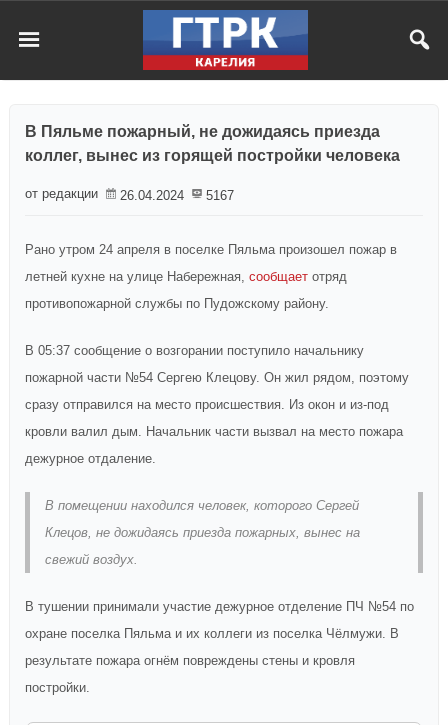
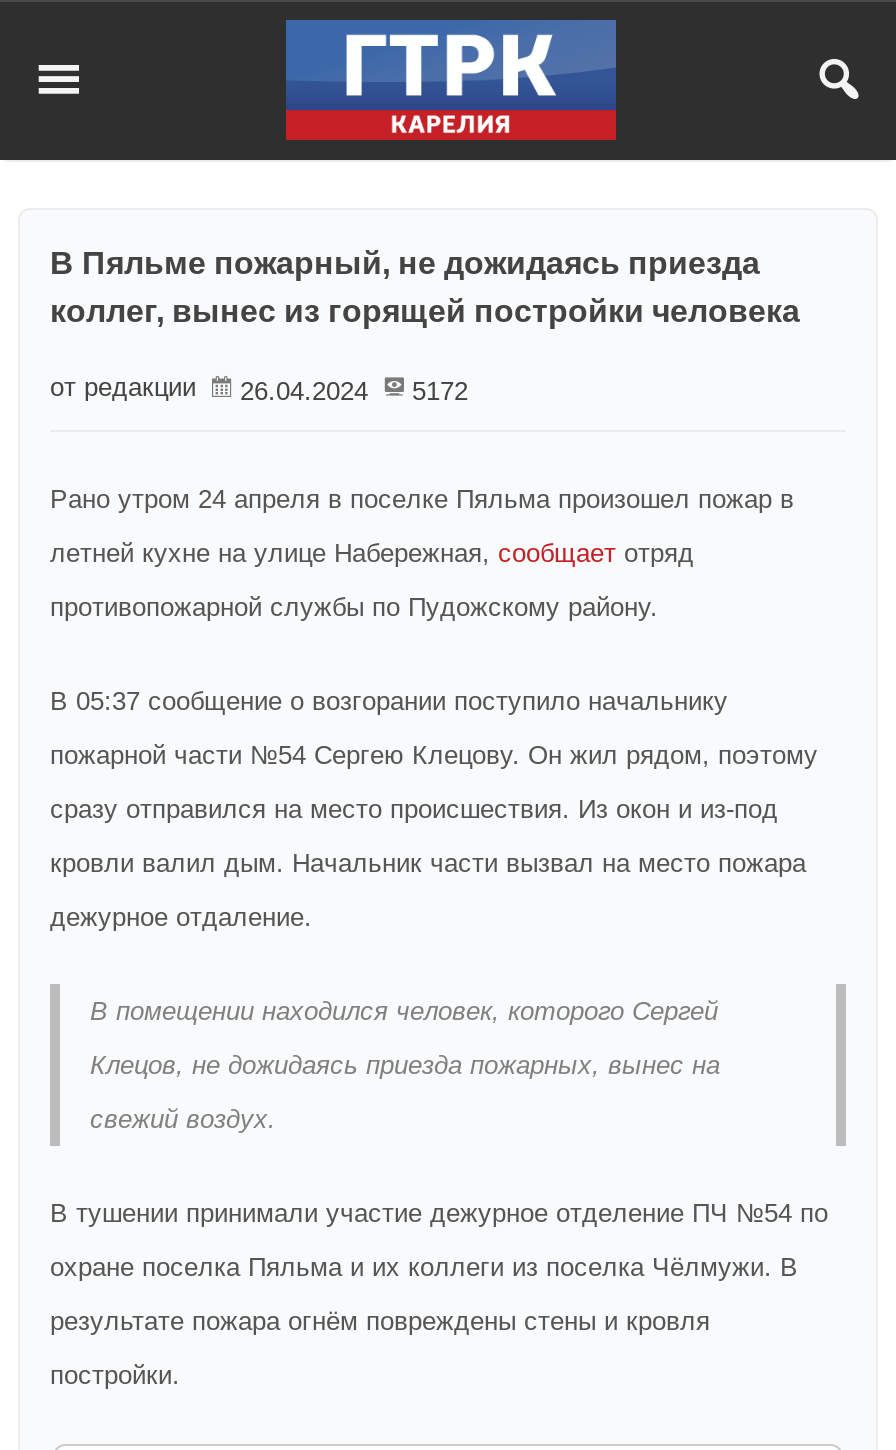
- от редакции 26.04.2024 5167
+ от редакции 26.04.2024 5172
